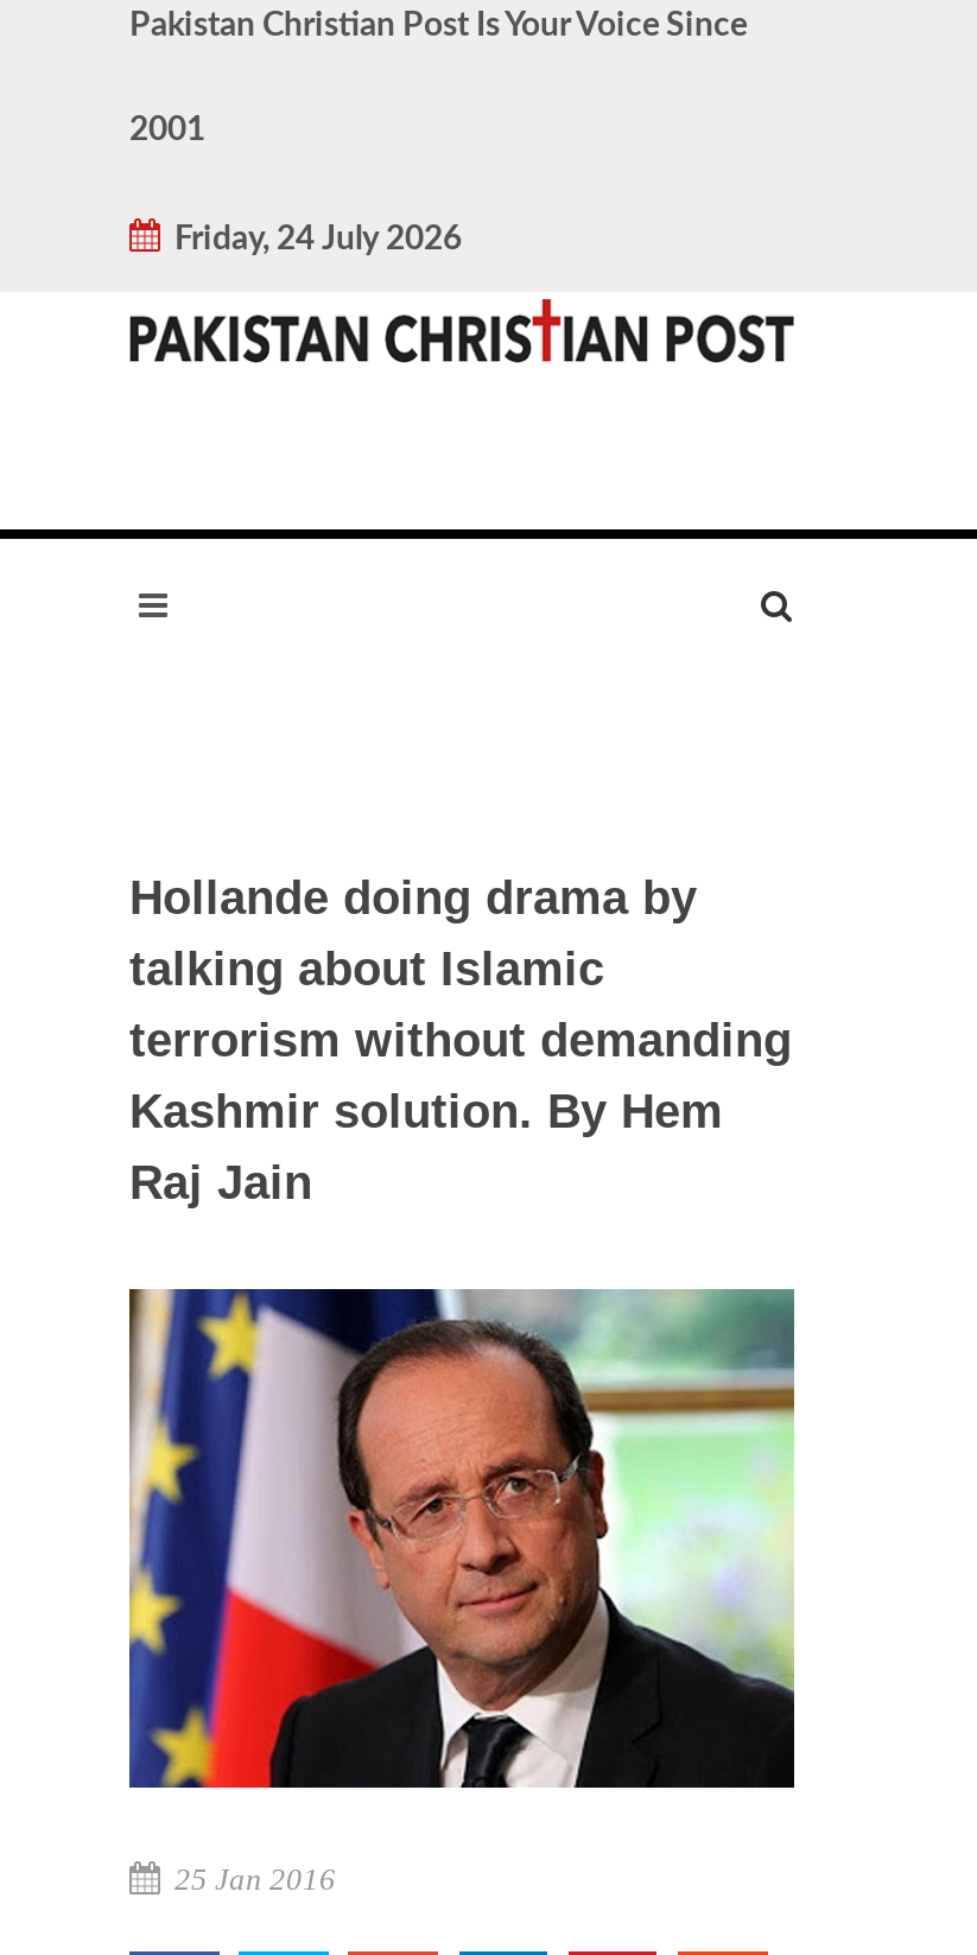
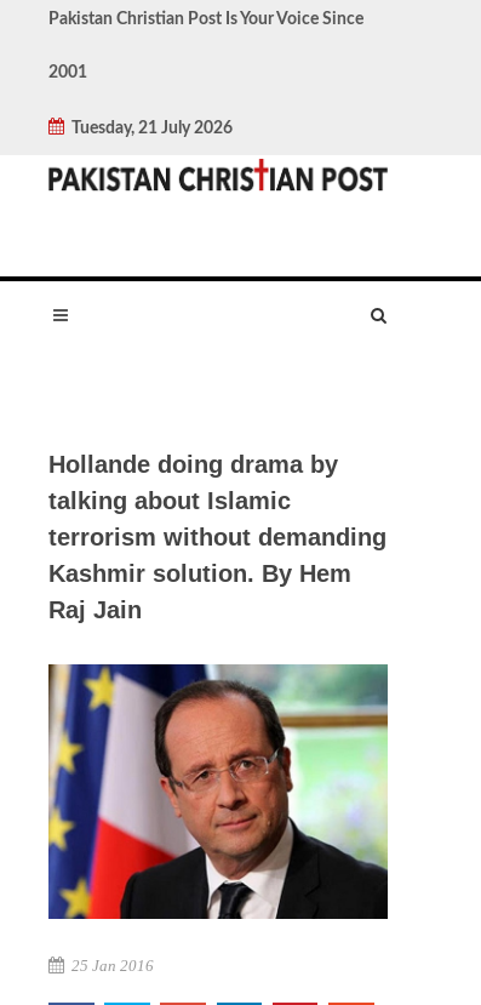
- Friday, 24 July 2026
+ Tuesday, 21 July 2026
